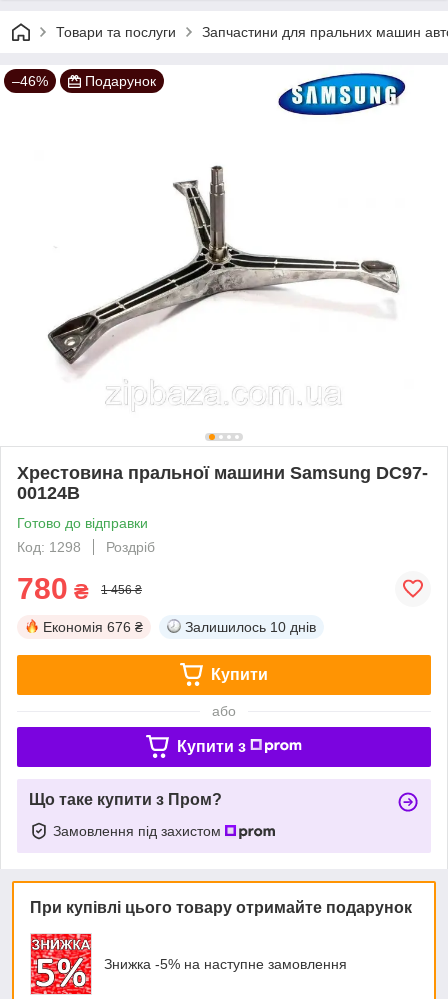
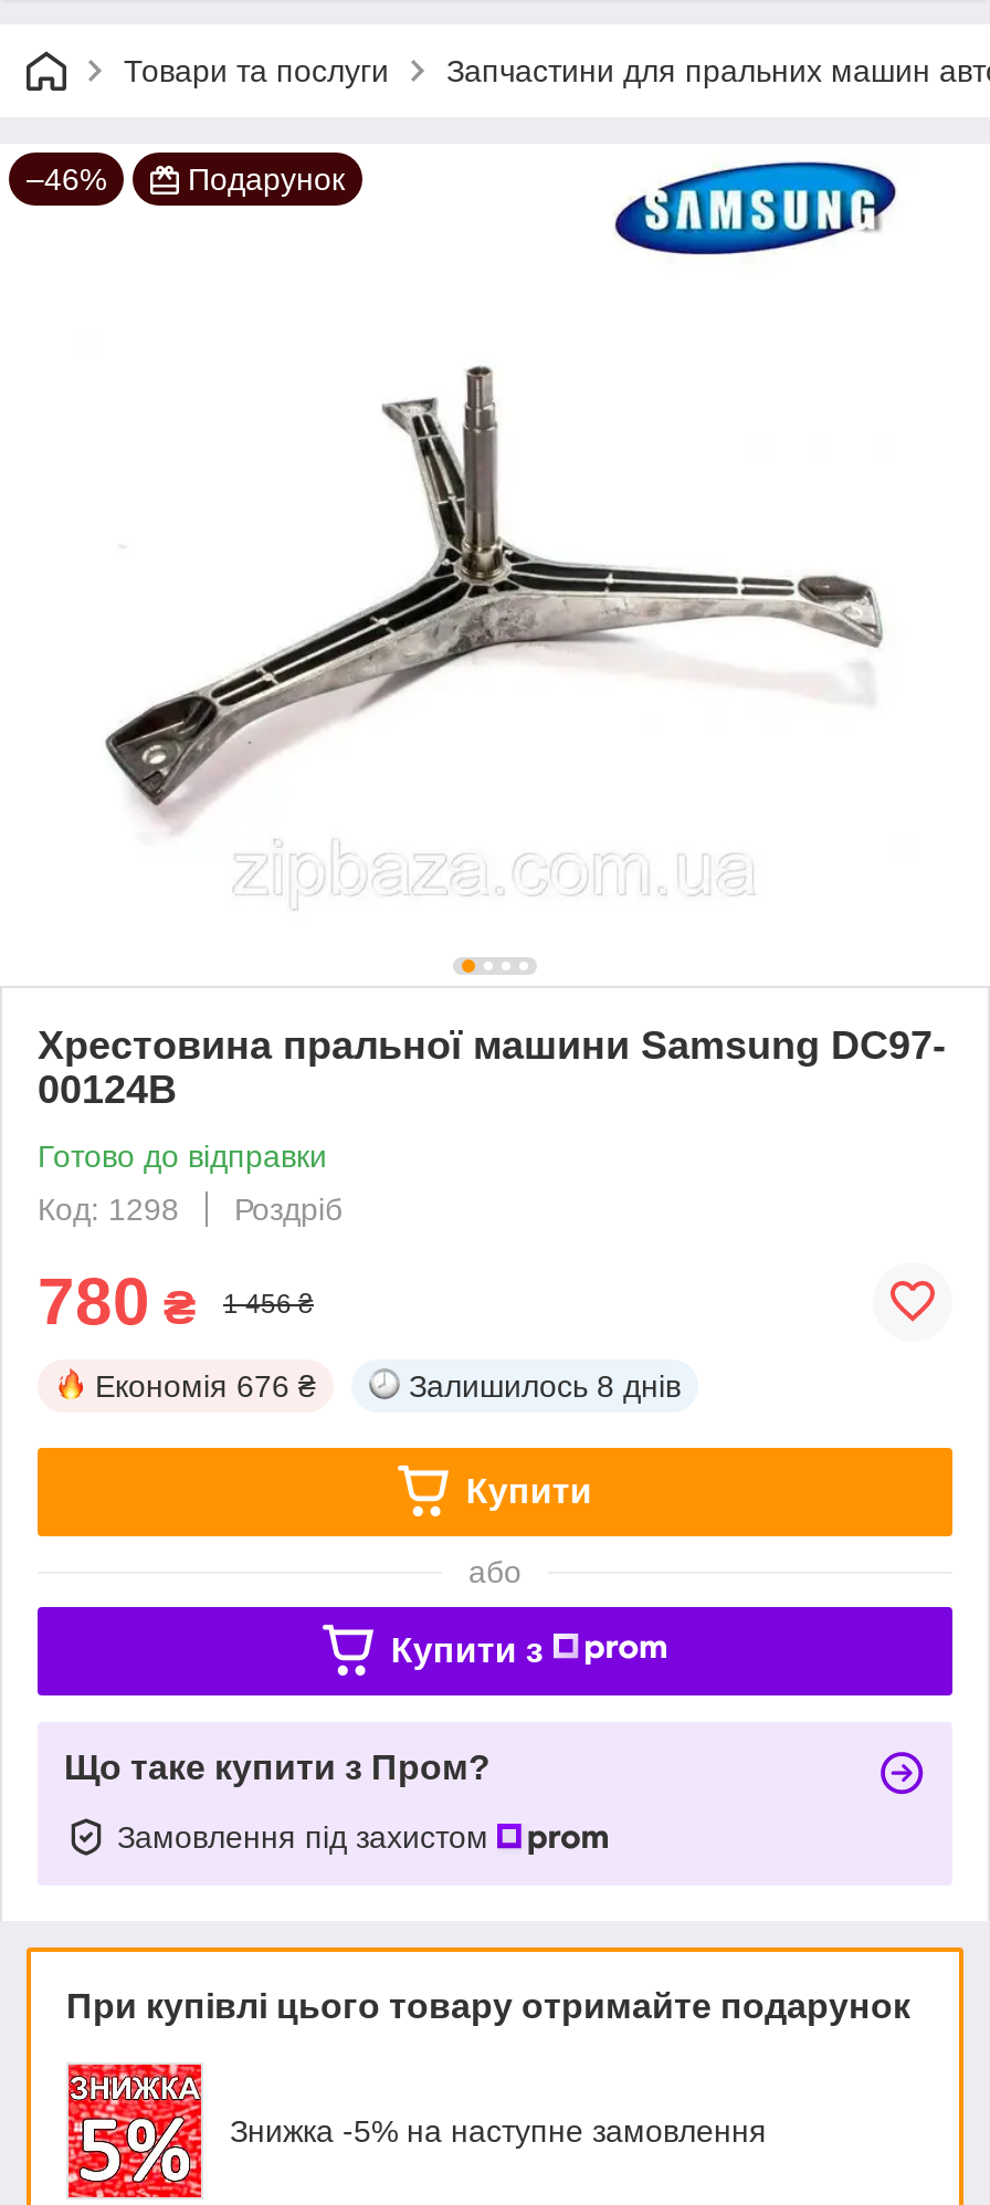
- Залишилось 10 днів
+ Залишилось 8 днів
